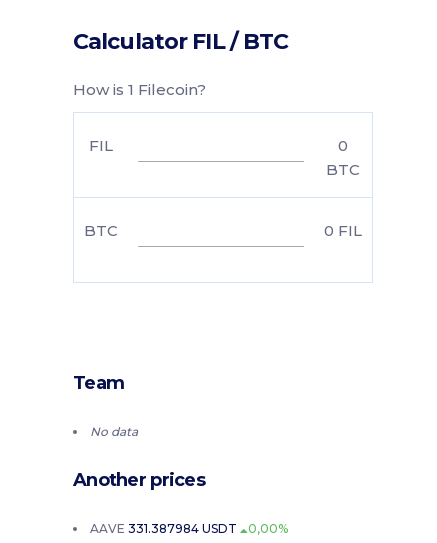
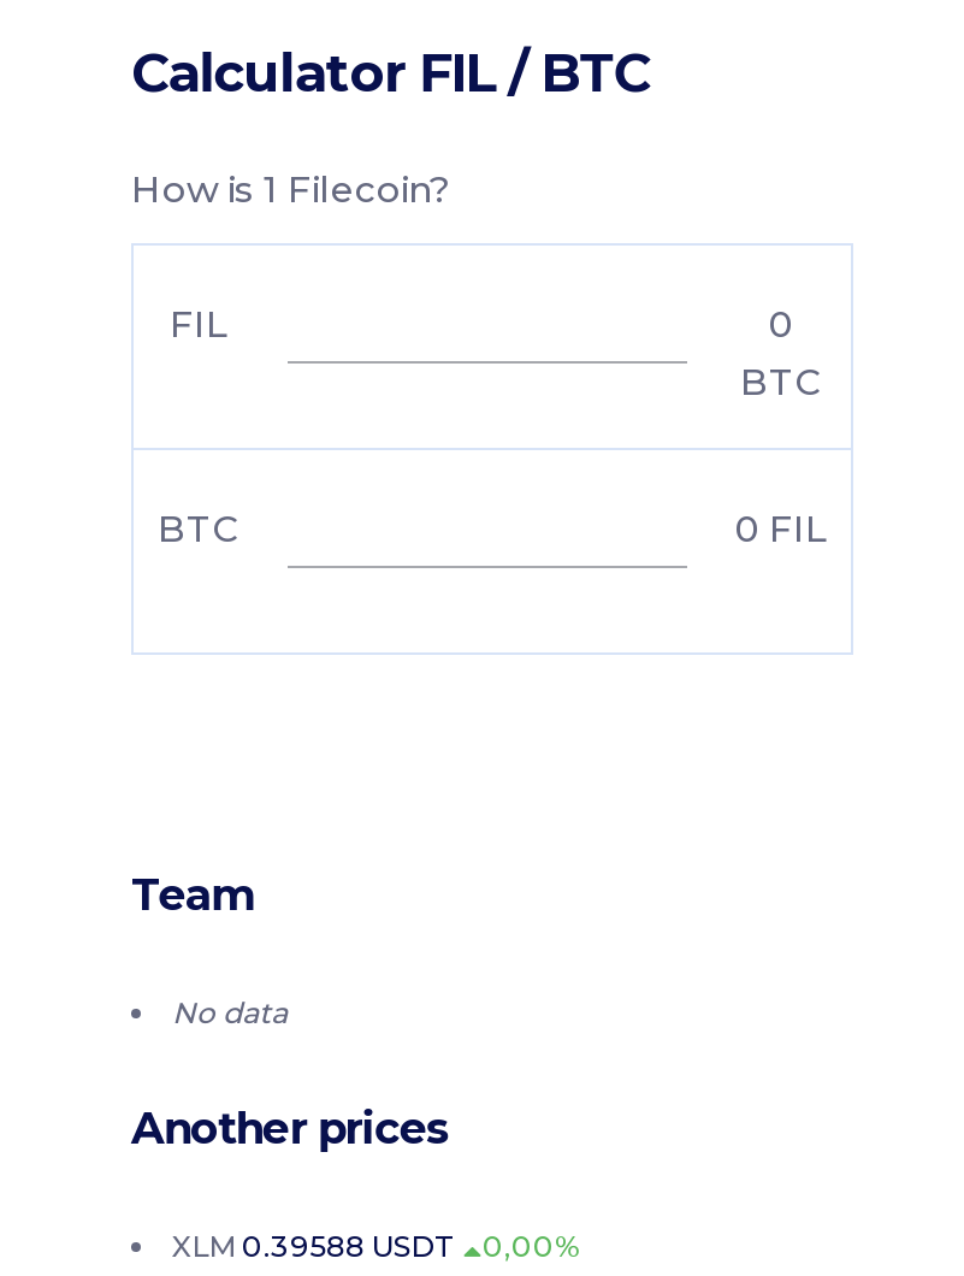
- AAVE 331.387984 USDT 0,00%
+ XLM 0.39588 USDT 0,00%
